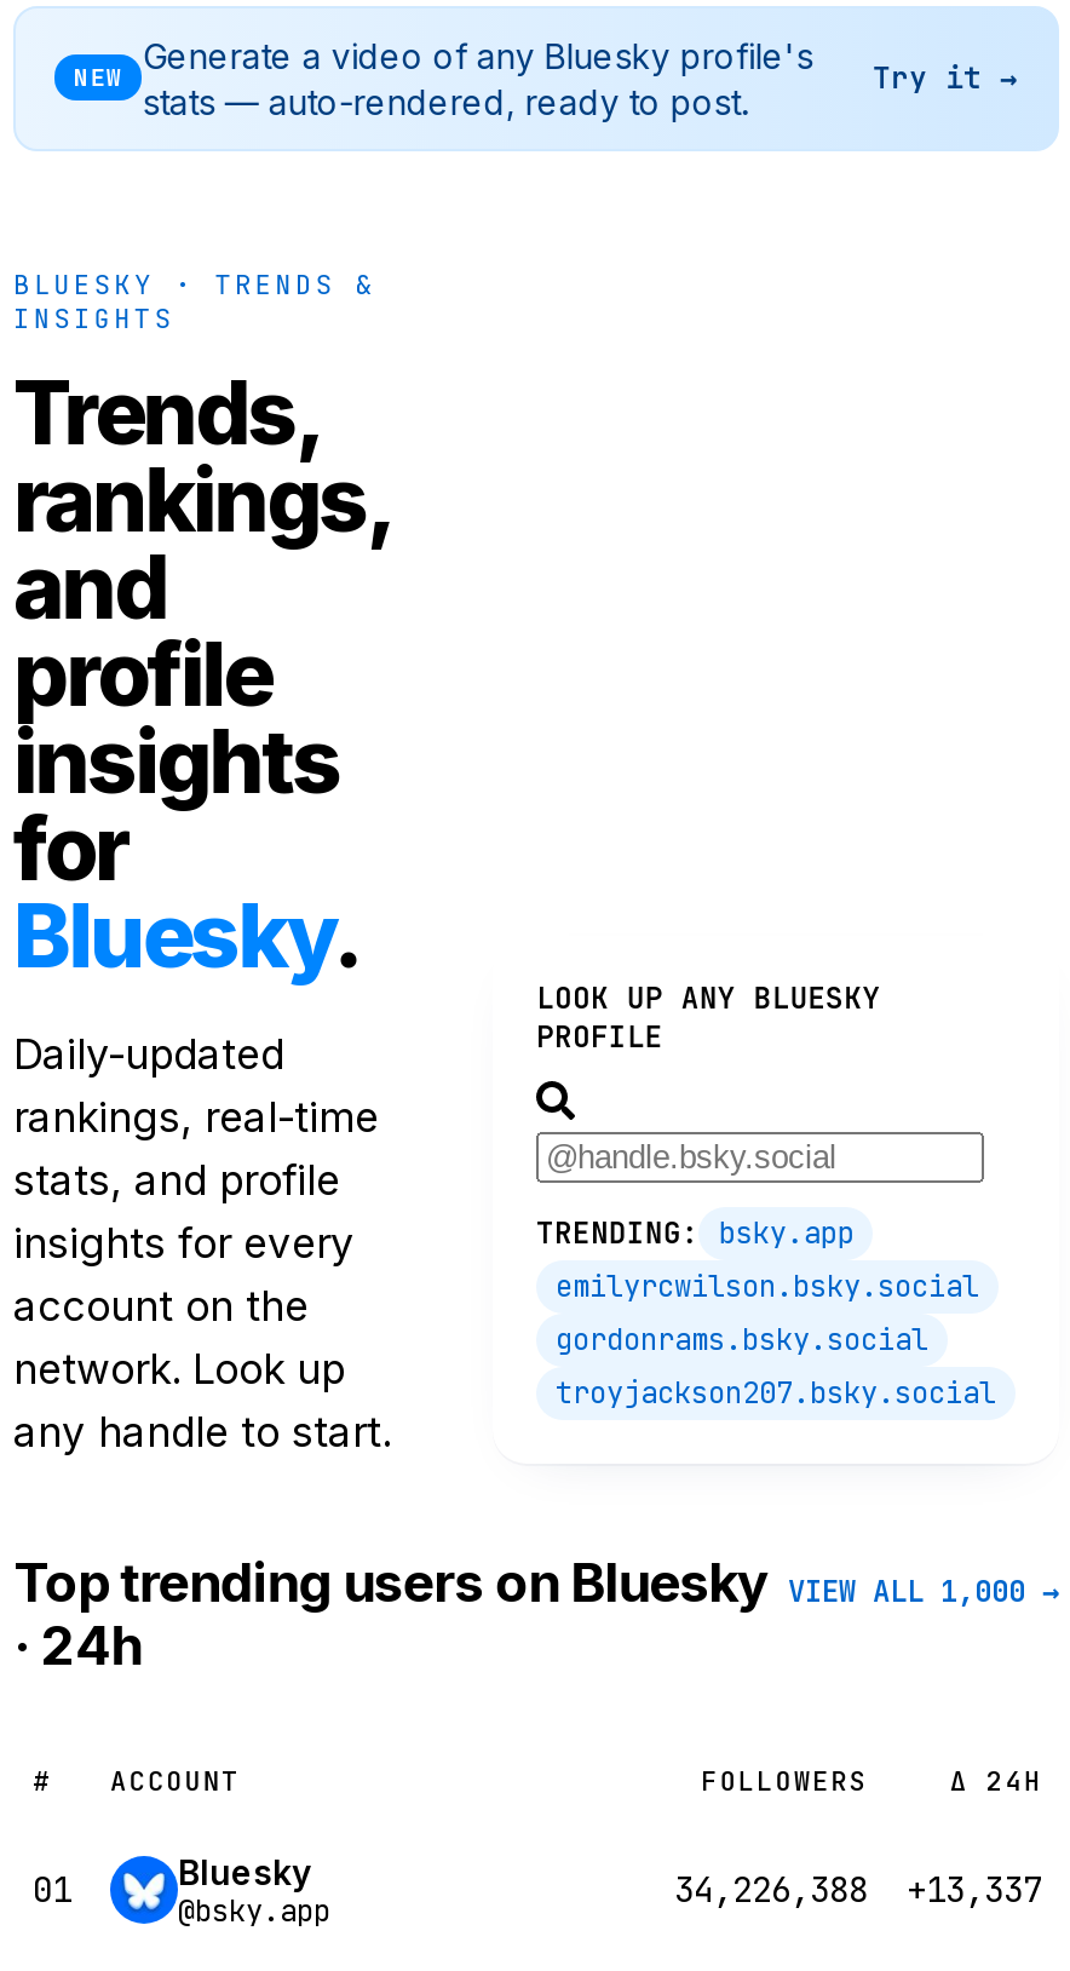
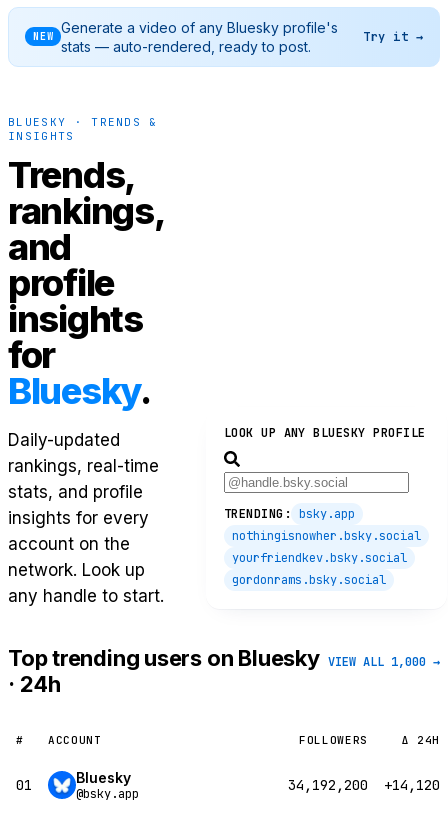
- emilyrcwilson.bsky.social
+ nothingisnowher.bsky.social
+ yourfriendkev.bsky.social

moved down: gordonrams.bsky.social

- troyjackson207.bsky.social

- 34,226,388
+ 34,192,200

- +13,337
+ +14,120
